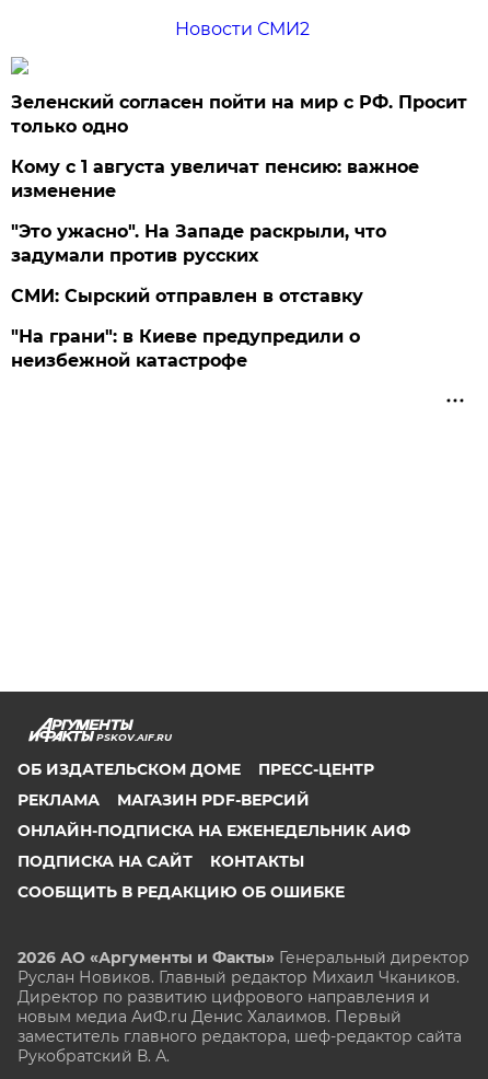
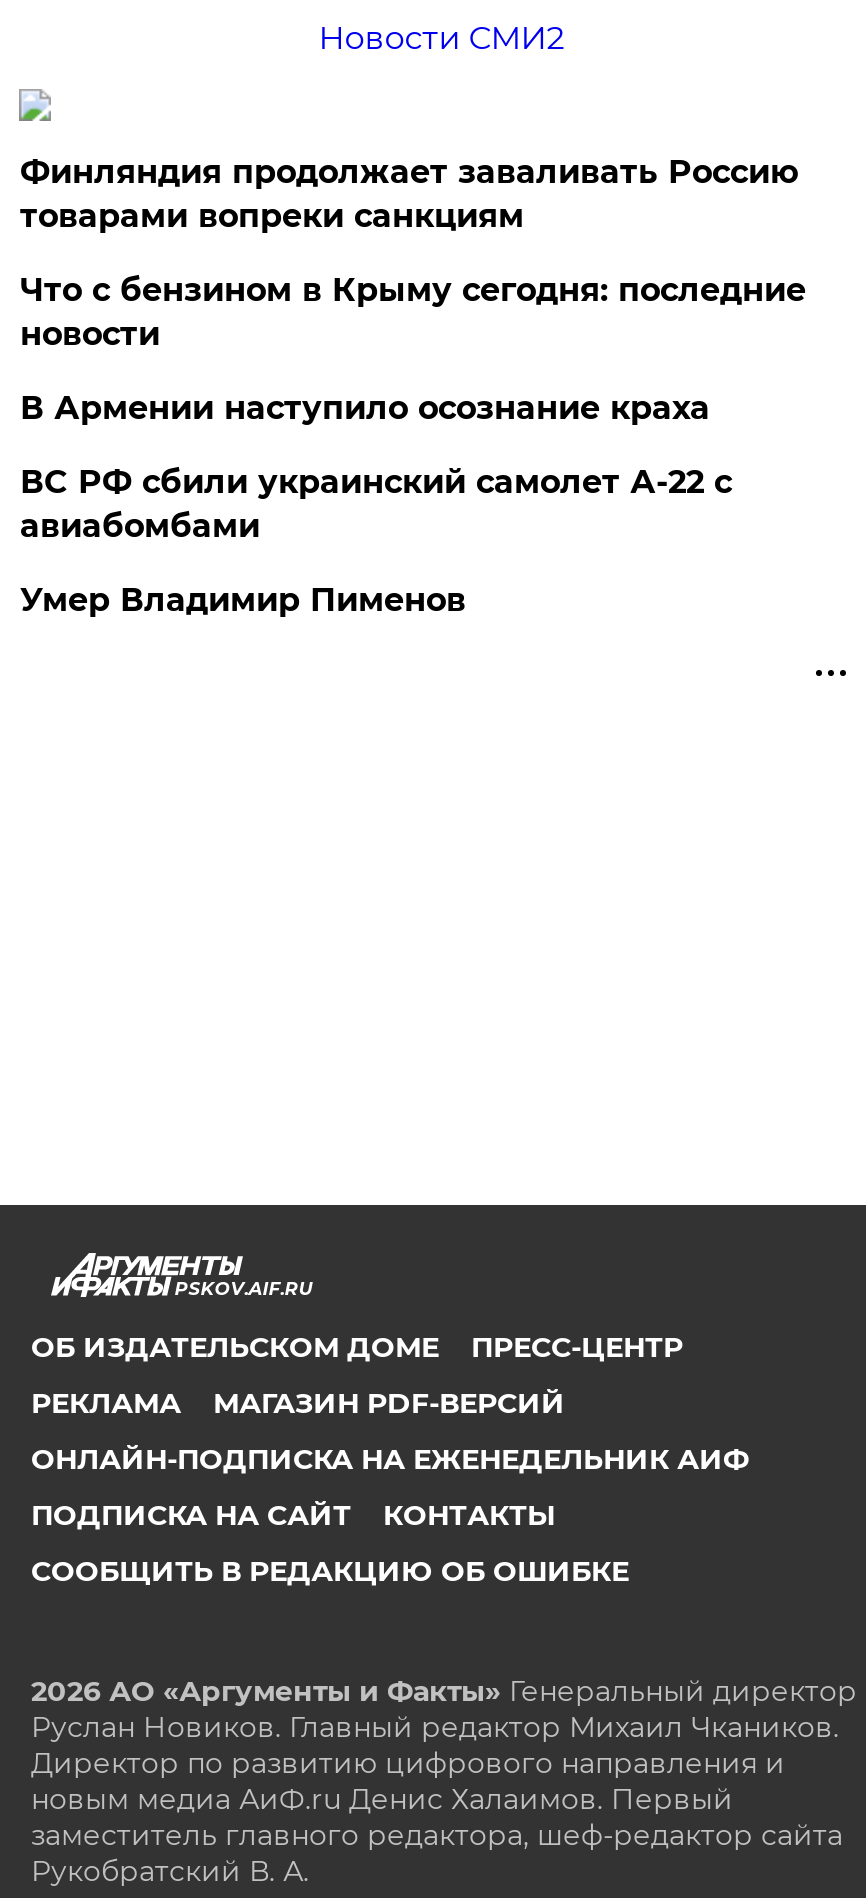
- Зеленский согласен пойти на мир с РФ. Просит
- только одно
+ Финляндия продолжает заваливать Россию
+ товарами вопреки санкциям

- Кому с 1 августа увеличат пенсию: важное
- изменение
+ Что с бензином в Крыму сегодня: последние
+ новости

- "Это ужасно". На Западе раскрыли, что
- задумали против русских
+ В Армении наступило осознание краха

- СМИ: Сырский отправлен в отставку
+ ВС РФ сбили украинский самолет А-22 с
+ авиабомбами

- "На грани": в Киеве предупредили о
- неизбежной катастрофе
+ Умер Владимир Пименов
